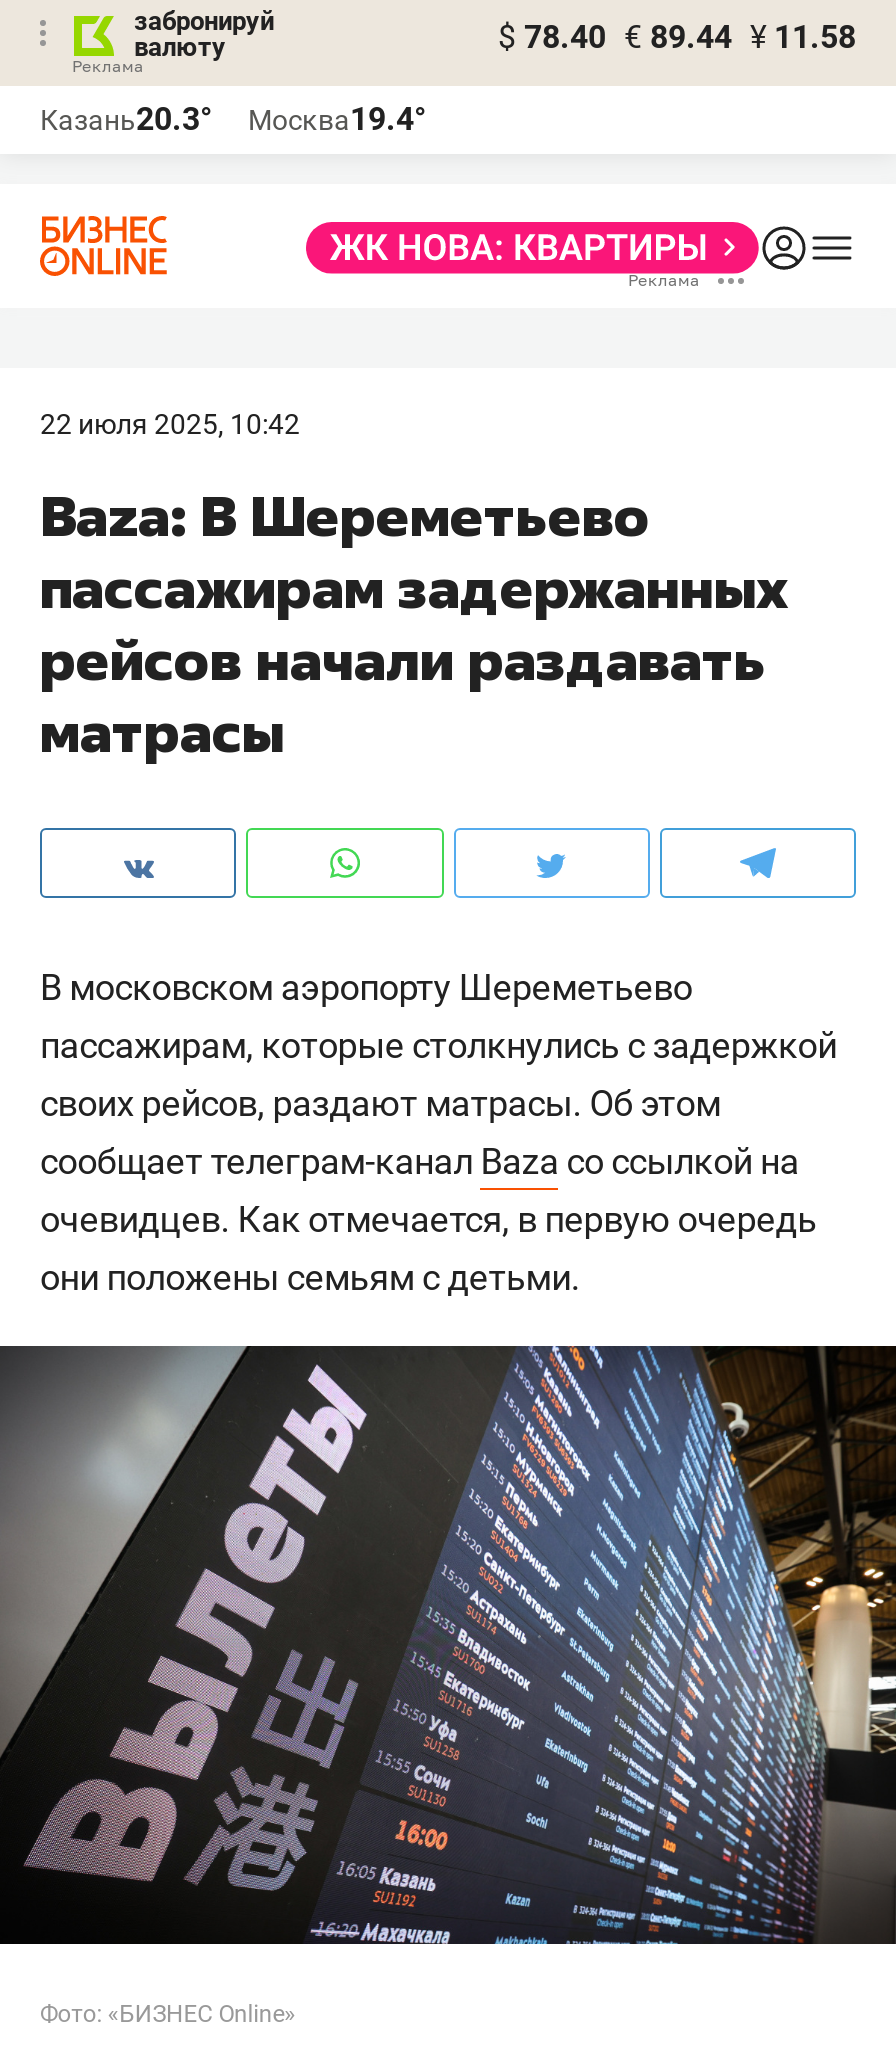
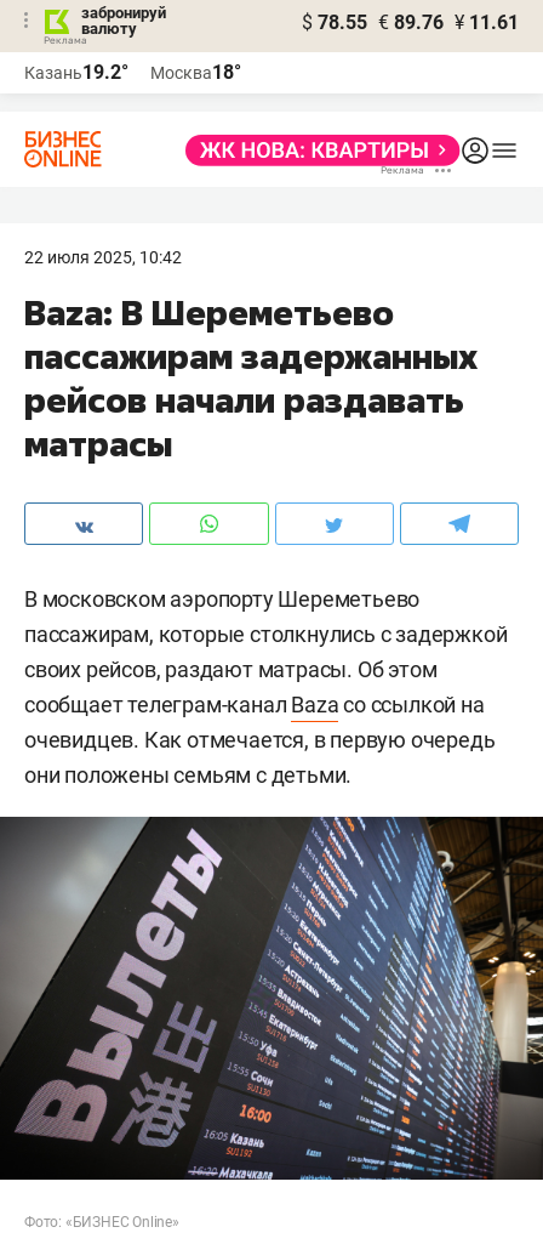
- $ 78.40 € 89.44 ¥ 11.58
+ $ 78.55 € 89.76 ¥ 11.61

- Казань20.3°
+ Казань19.2°

- Москва19.4°
+ Москва18°
